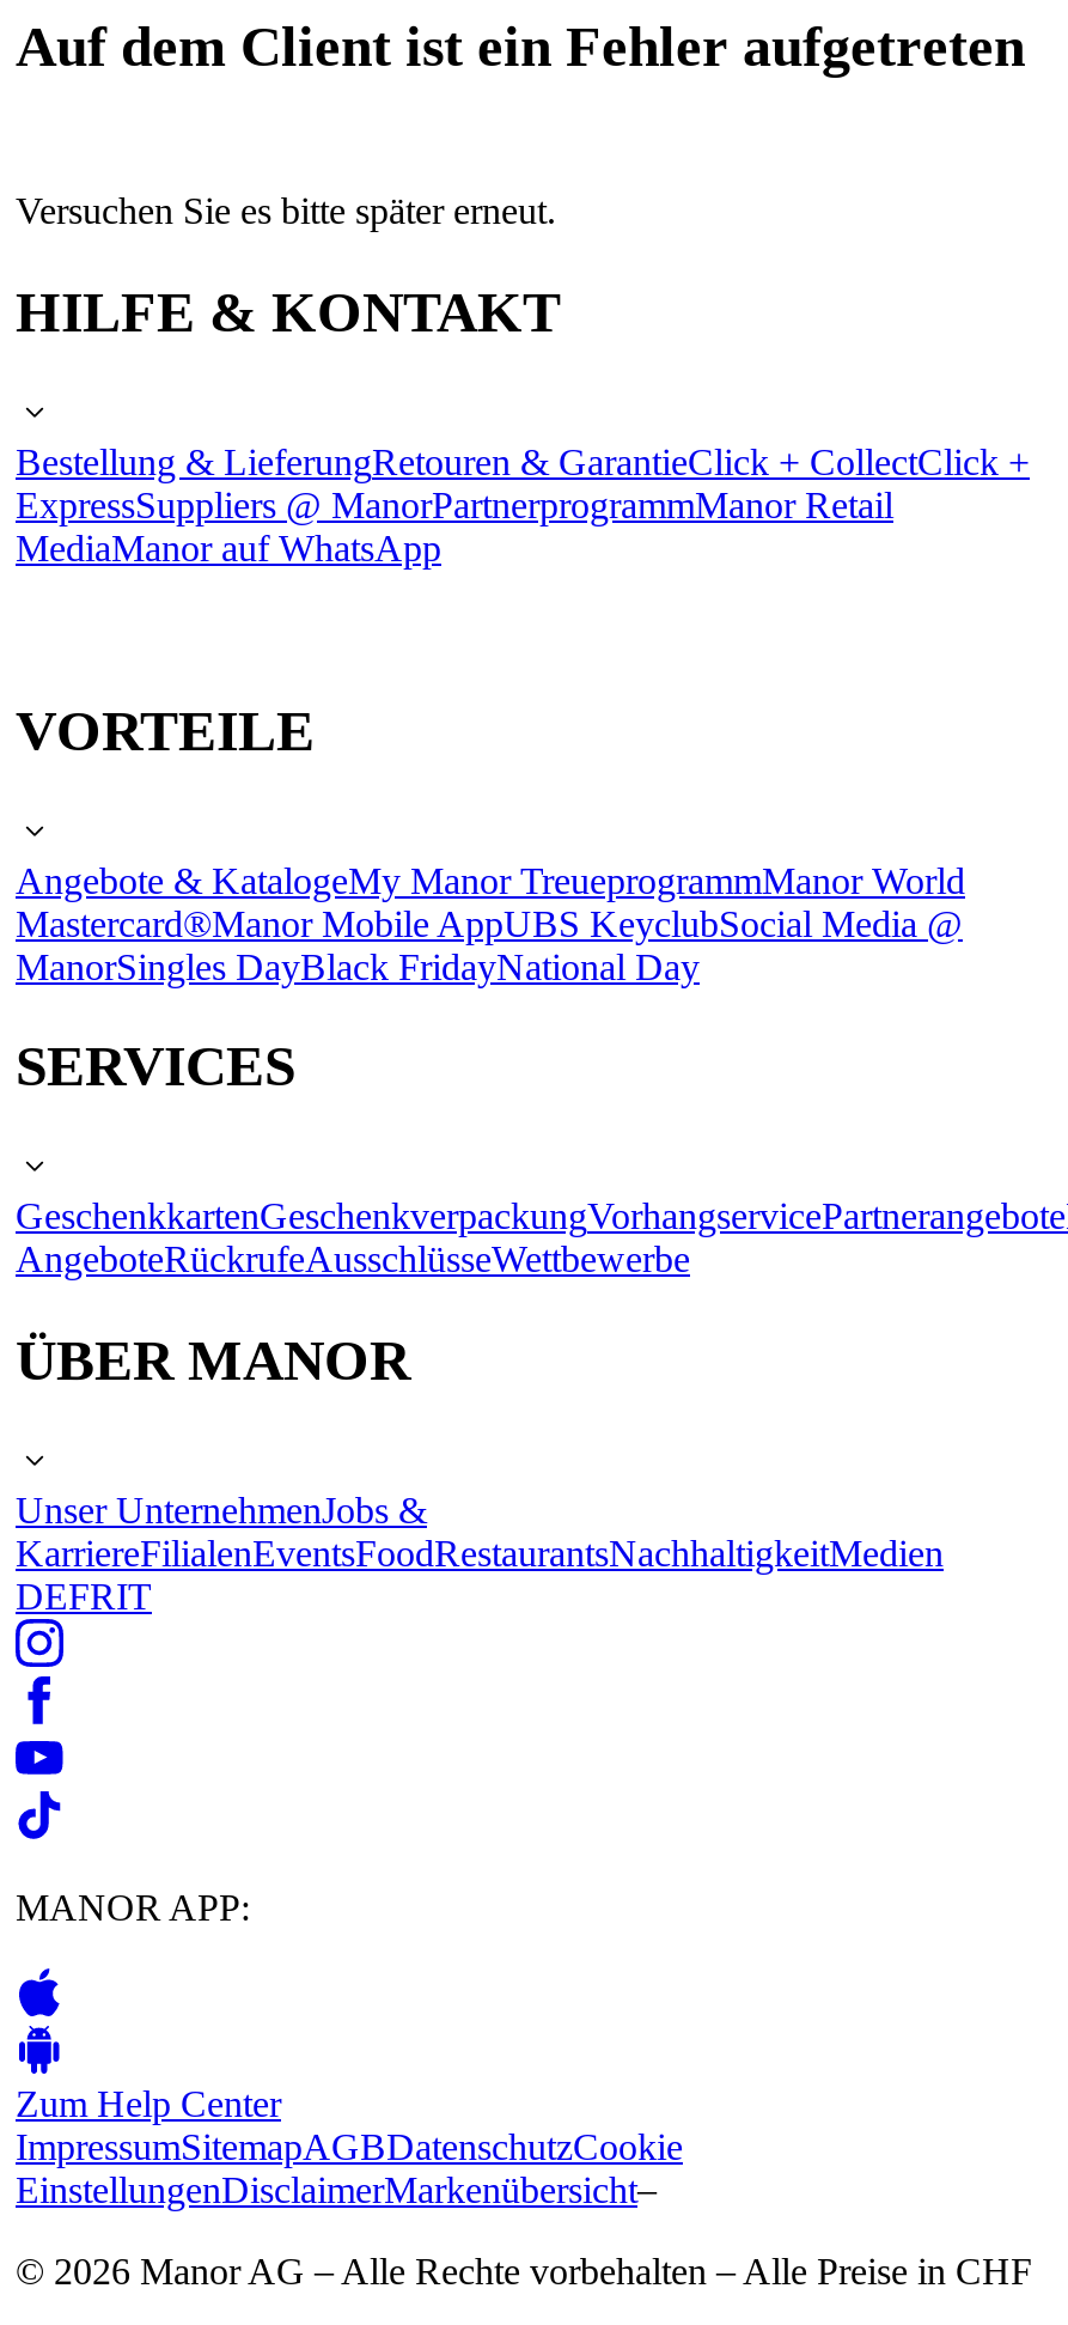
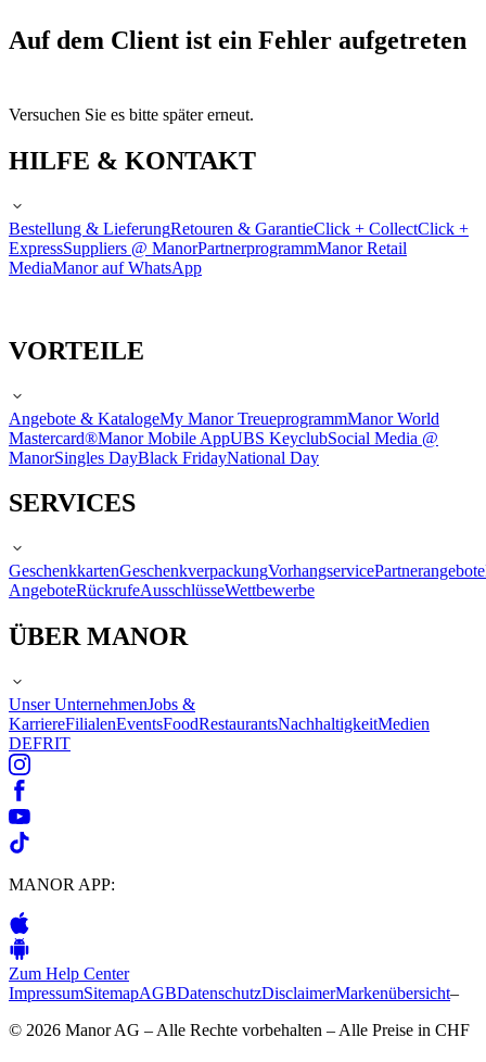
- ImpressumSitemapAGBDatenschutzCookie
- EinstellungenDisclaimerMarkenübersicht–
+ ImpressumSitemapAGBDatenschutzDisclaimerMarkenübersicht–
